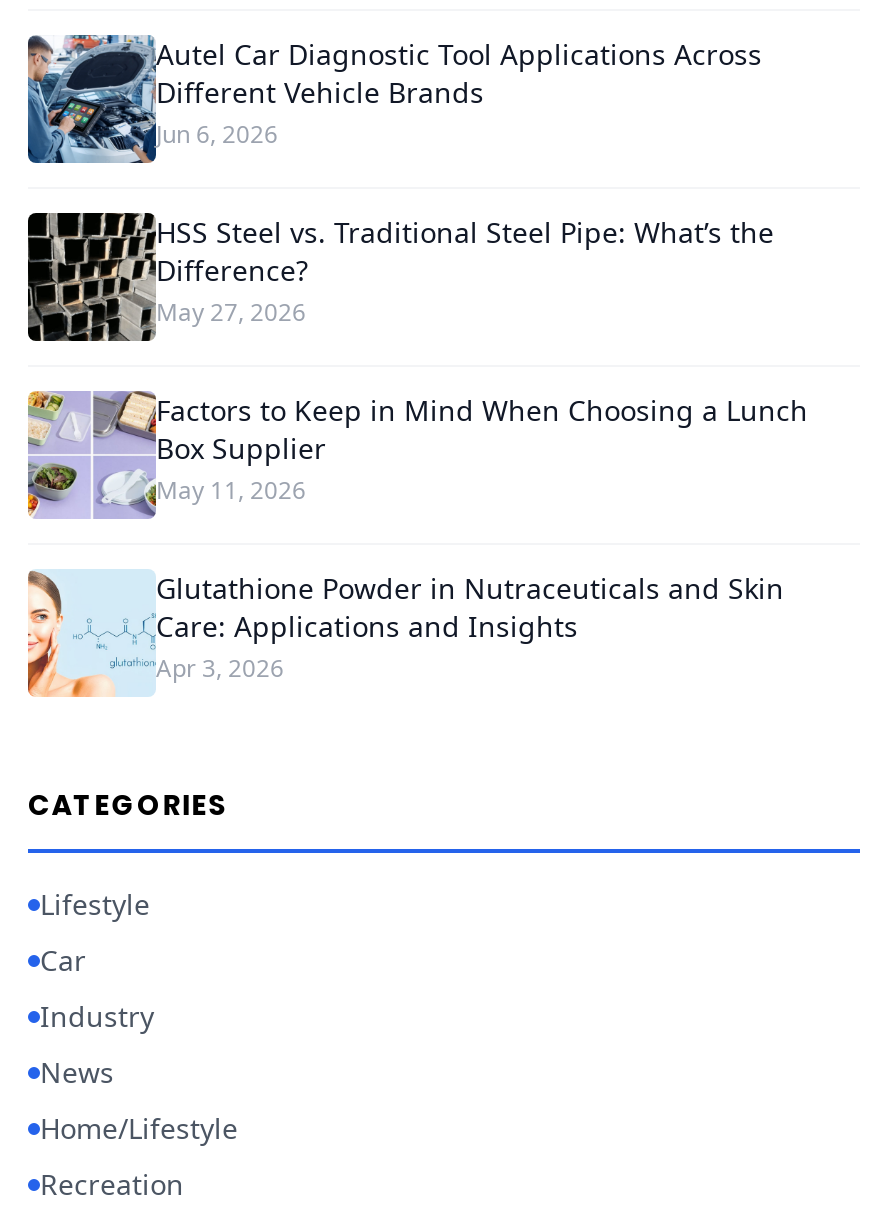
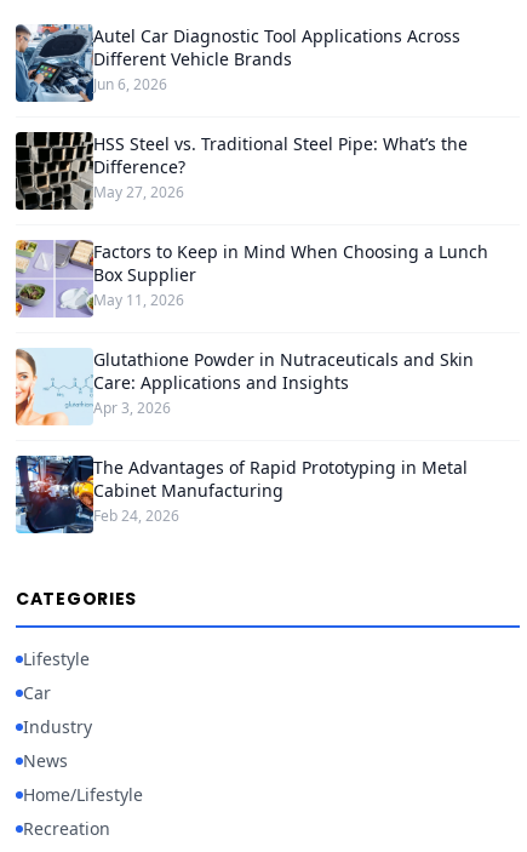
+ [image]
+ The Advantages of Rapid Prototyping in Metal
+ Cabinet Manufacturing
+ Feb 24, 2026
